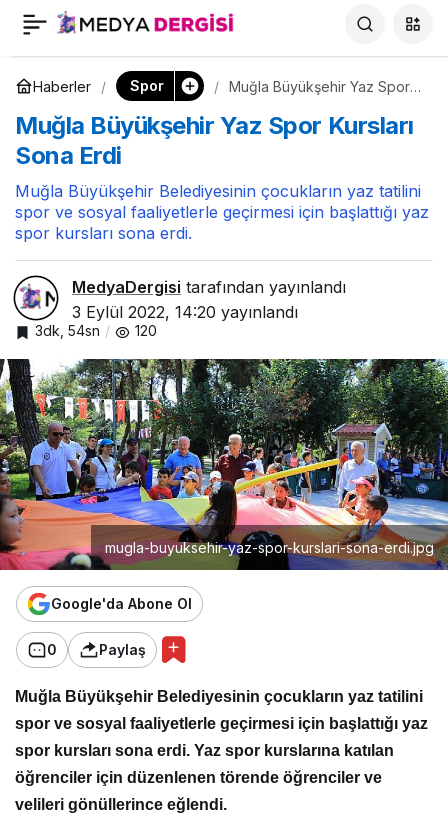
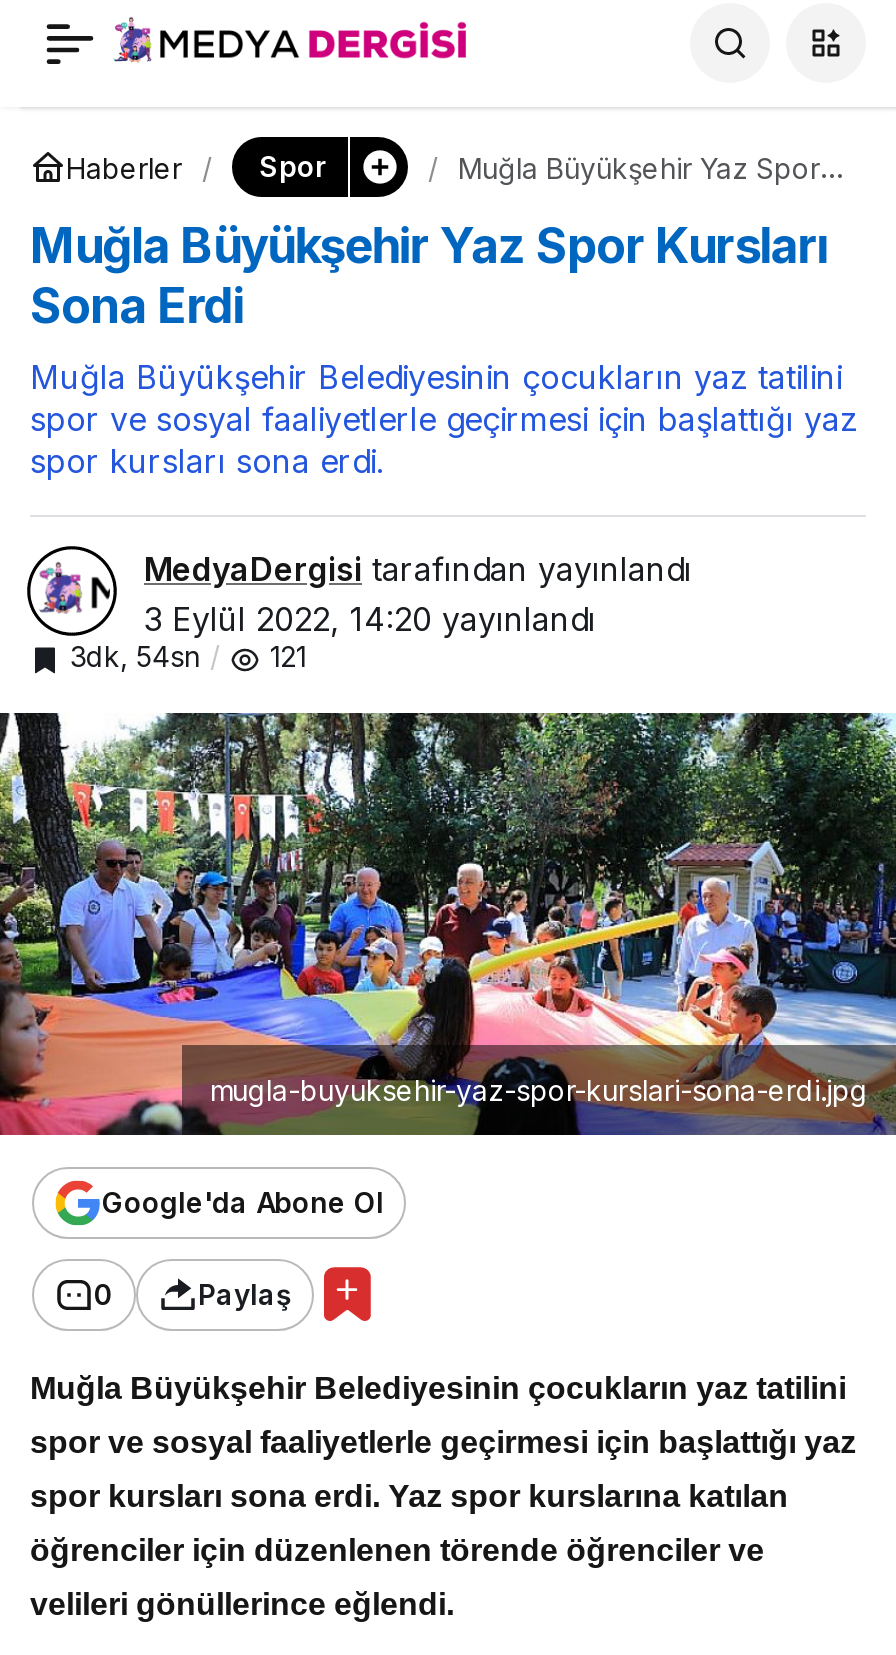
- 120
+ 121
